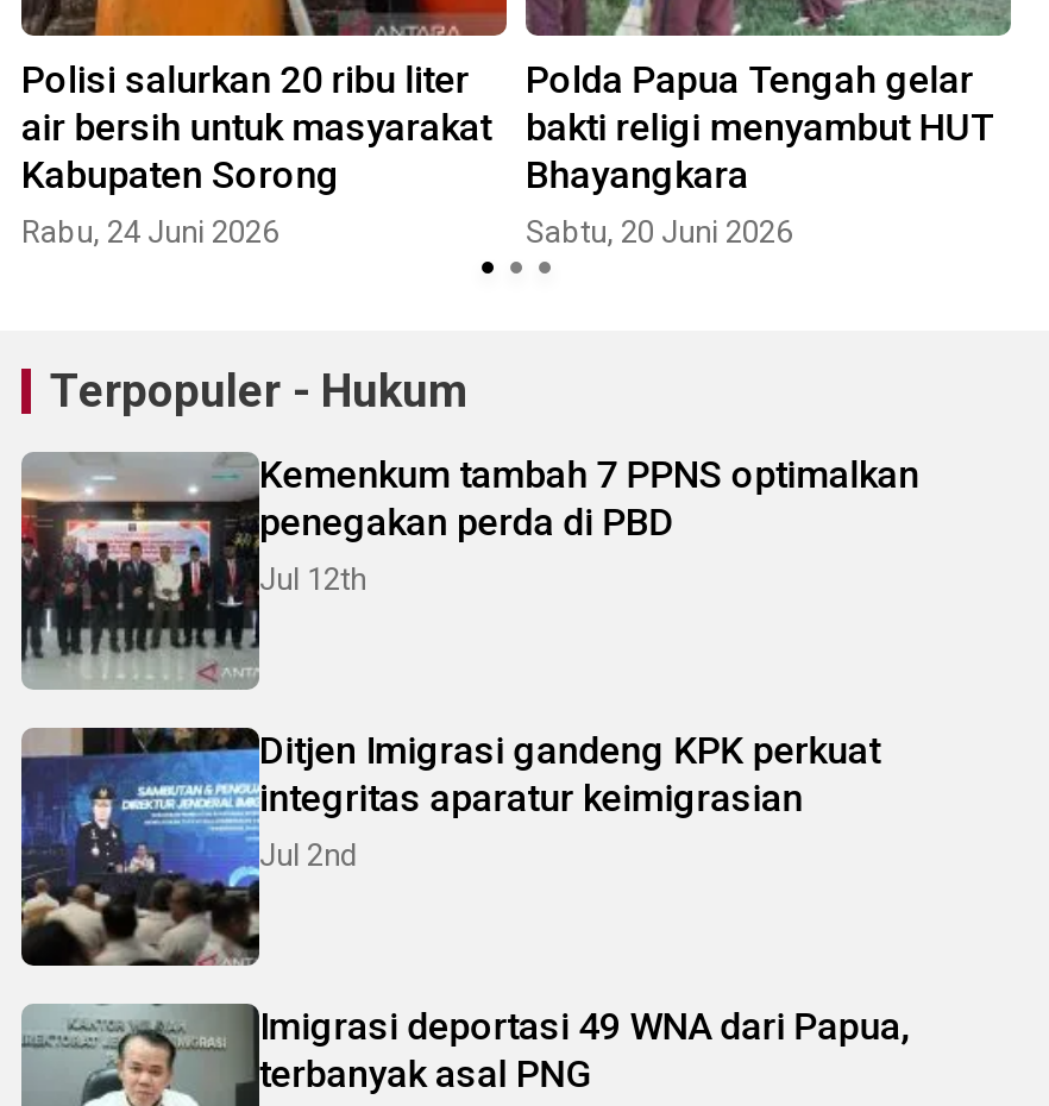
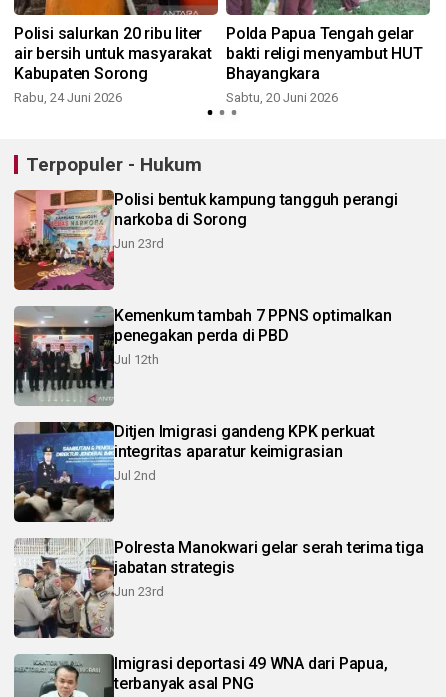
+ [image]
+ Polisi bentuk kampung tangguh perangi
+ narkoba di Sorong
+ Jun 23rd

+ [image]
+ Polresta Manokwari gelar serah terima tiga
+ jabatan strategis
+ Jun 23rd
